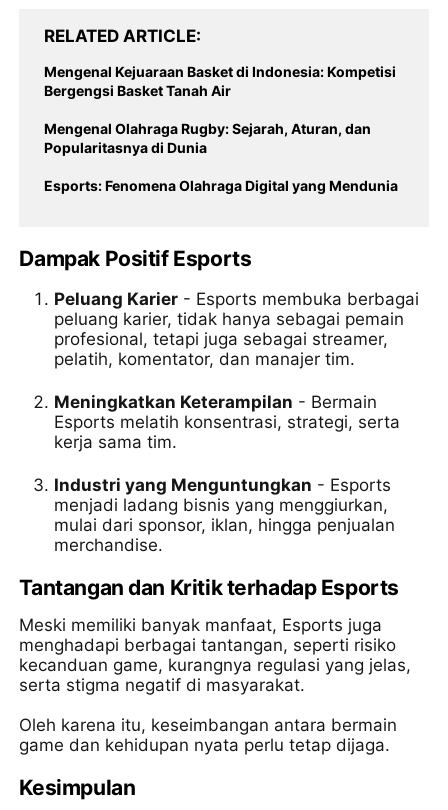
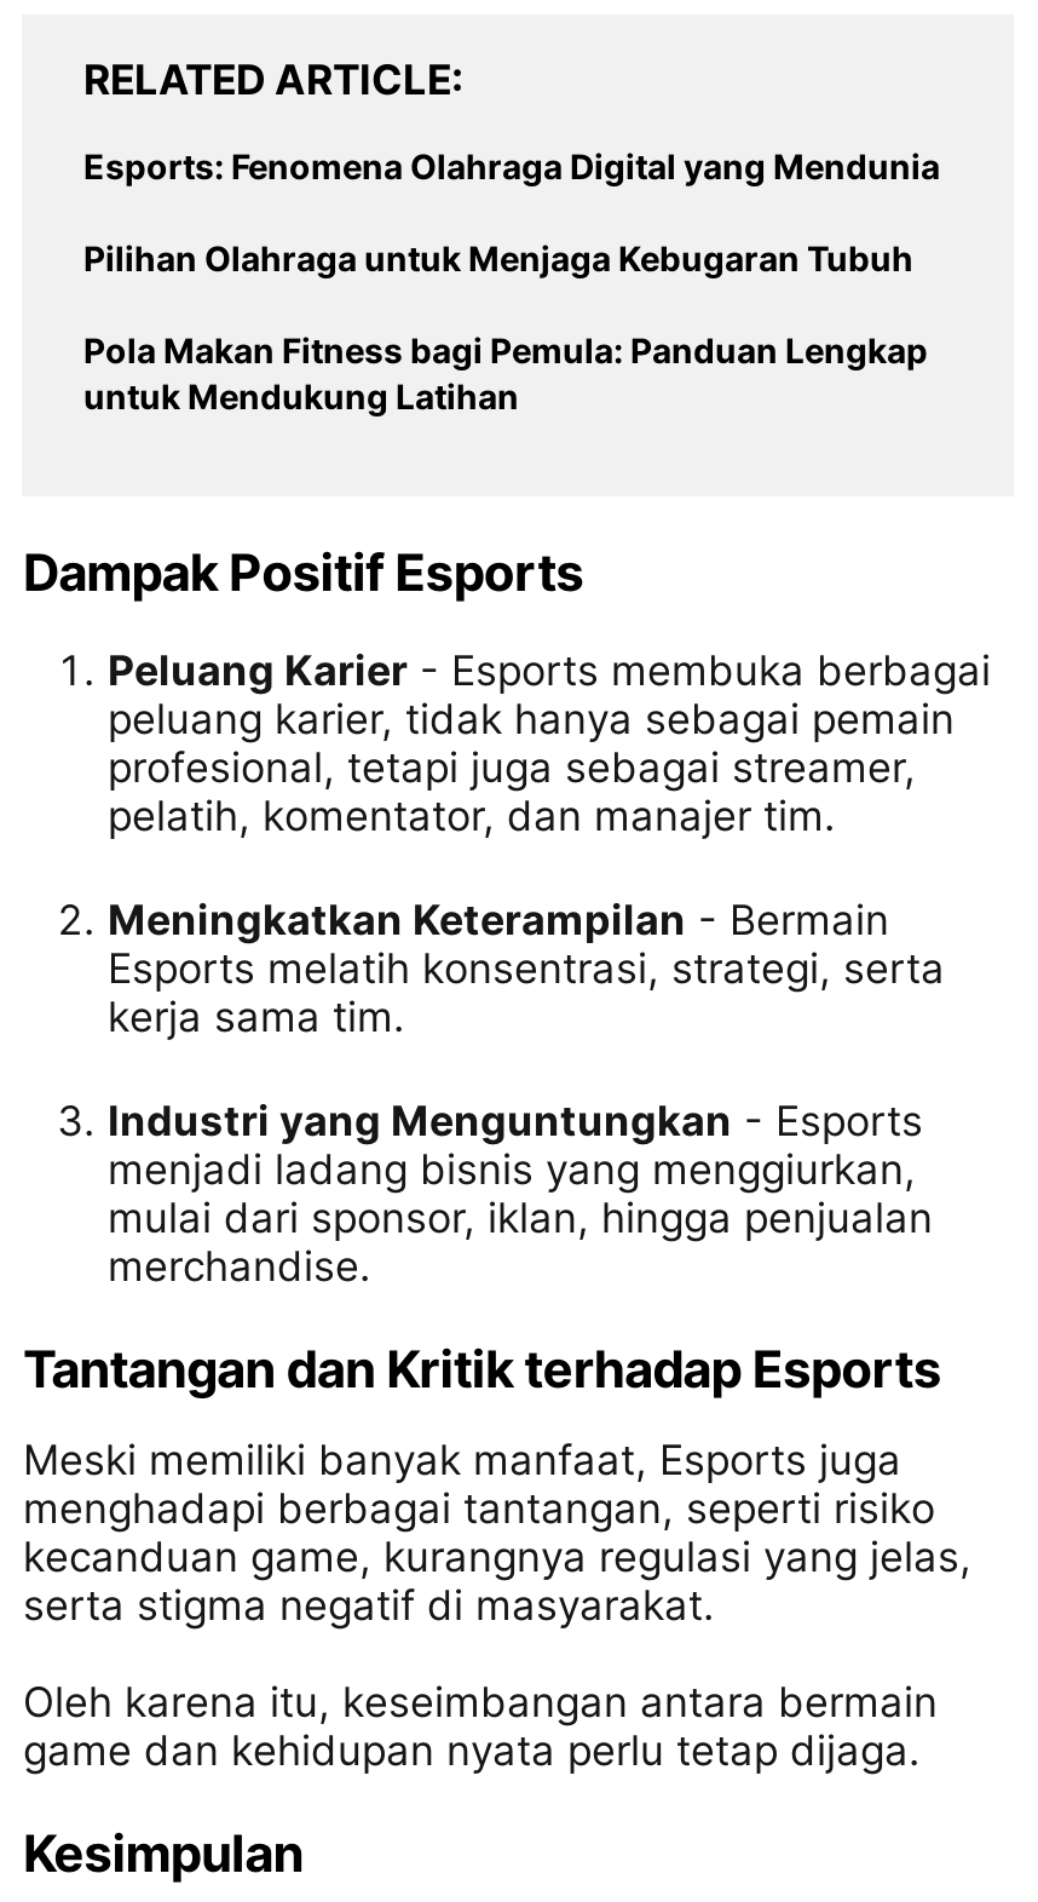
- Mengenal Kejuaraan Basket di Indonesia: Kompetisi
- Bergengsi Basket Tanah Air
- Mengenal Olahraga Rugby: Sejarah, Aturan, dan
- Popularitasnya di Dunia

moved up: Esports: Fenomena Olahraga Digital yang Mendunia

+ Pilihan Olahraga untuk Menjaga Kebugaran Tubuh
+ Pola Makan Fitness bagi Pemula: Panduan Lengkap
+ untuk Mendukung Latihan
